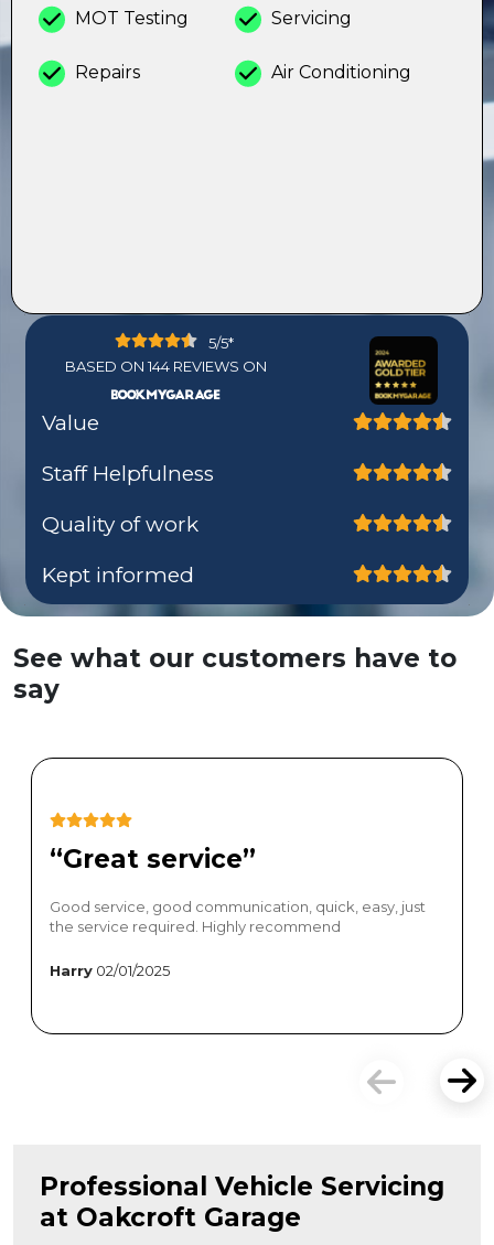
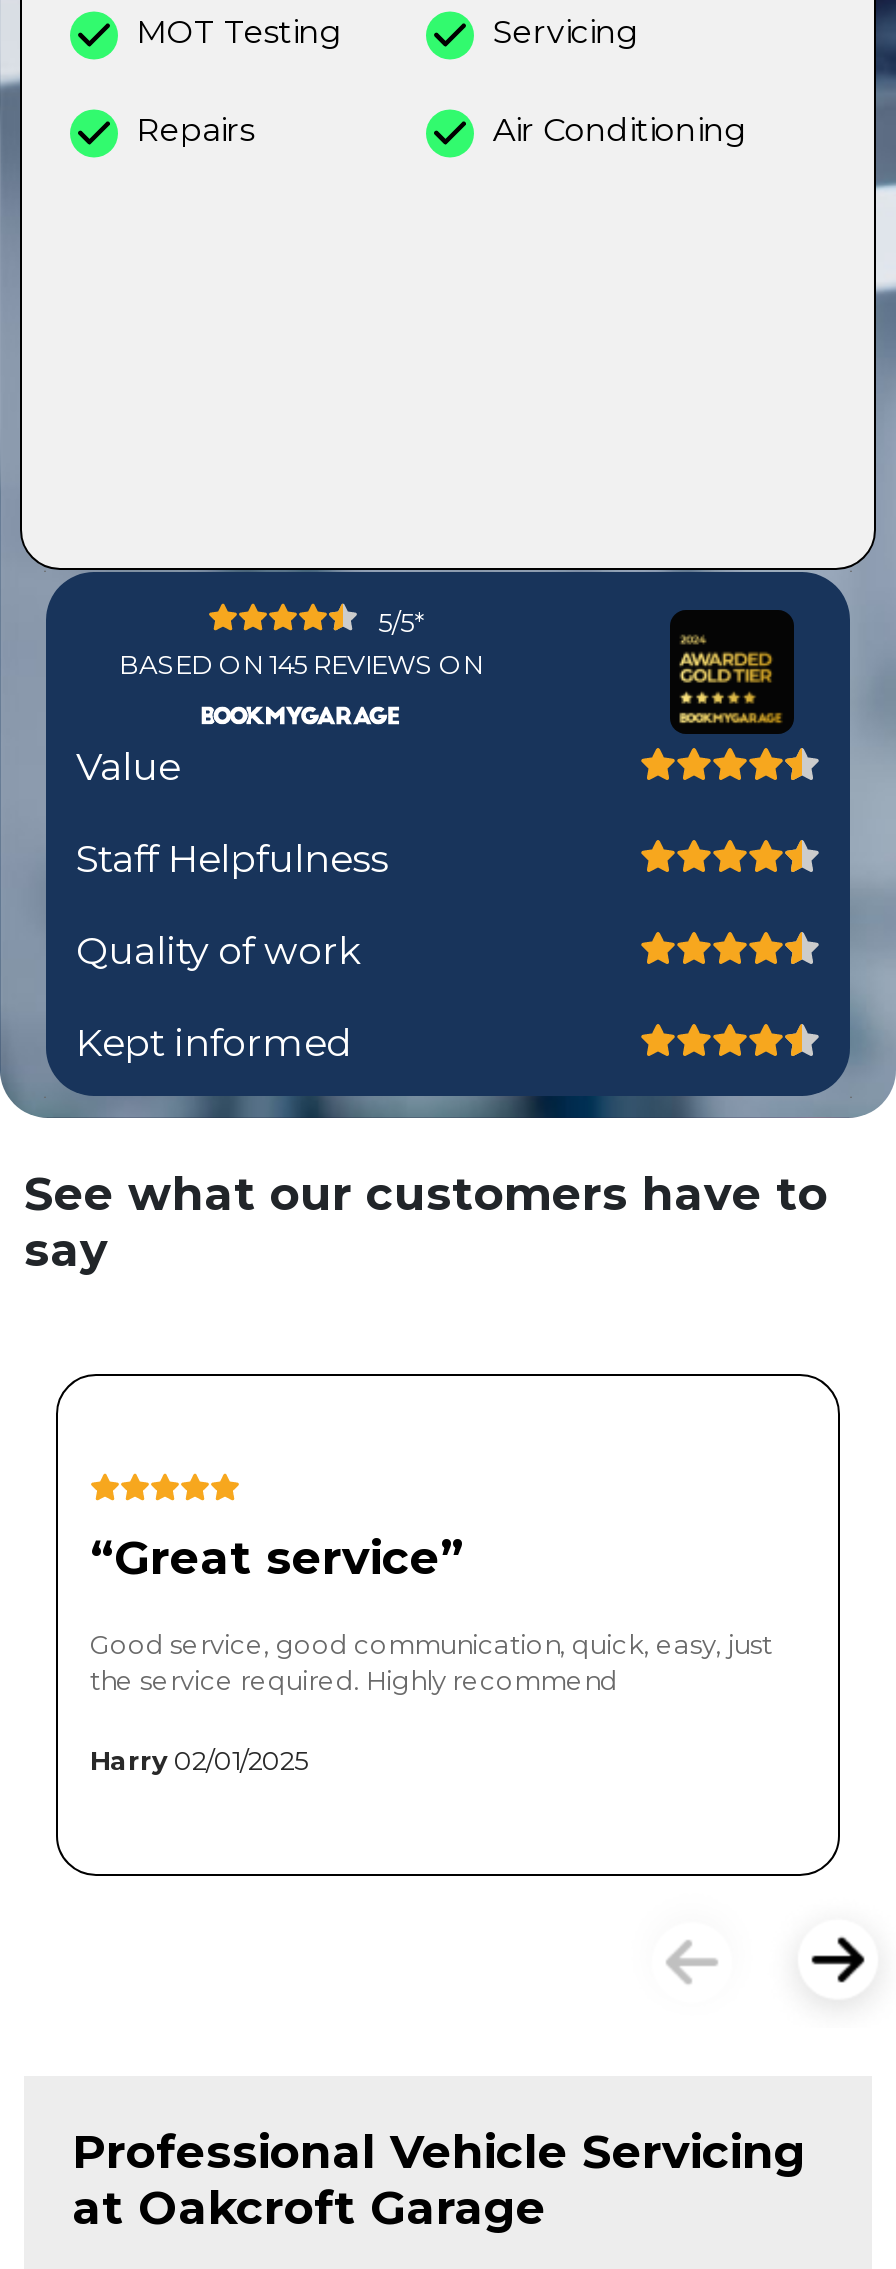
- BASED ON 144 REVIEWS ON
+ BASED ON 145 REVIEWS ON
